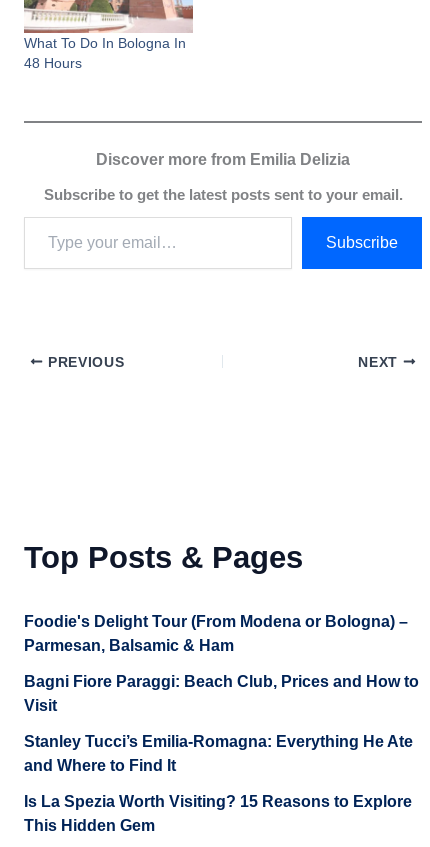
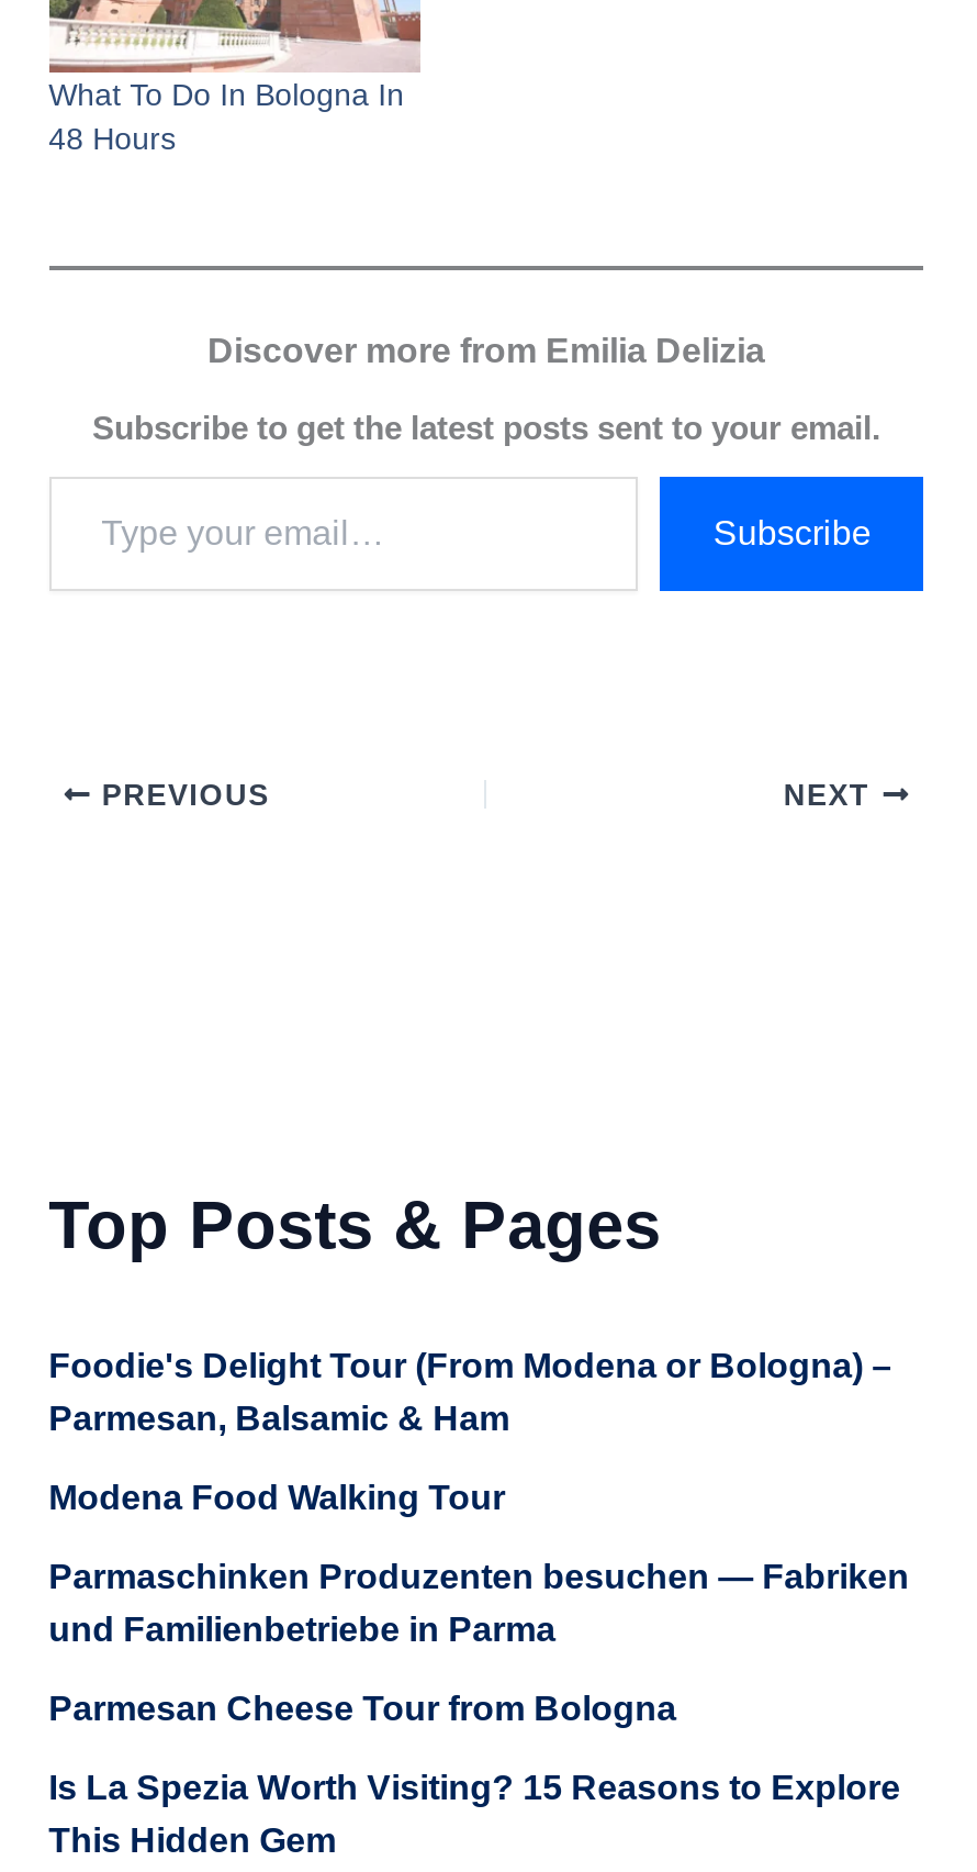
- Bagni Fiore Paraggi: Beach Club, Prices and How to
- Visit
- Stanley Tucci’s Emilia-Romagna: Everything He Ate
- and Where to Find It
+ Modena Food Walking Tour
+ Parmaschinken Produzenten besuchen — Fabriken
+ und Familienbetriebe in Parma
+ Parmesan Cheese Tour from Bologna
